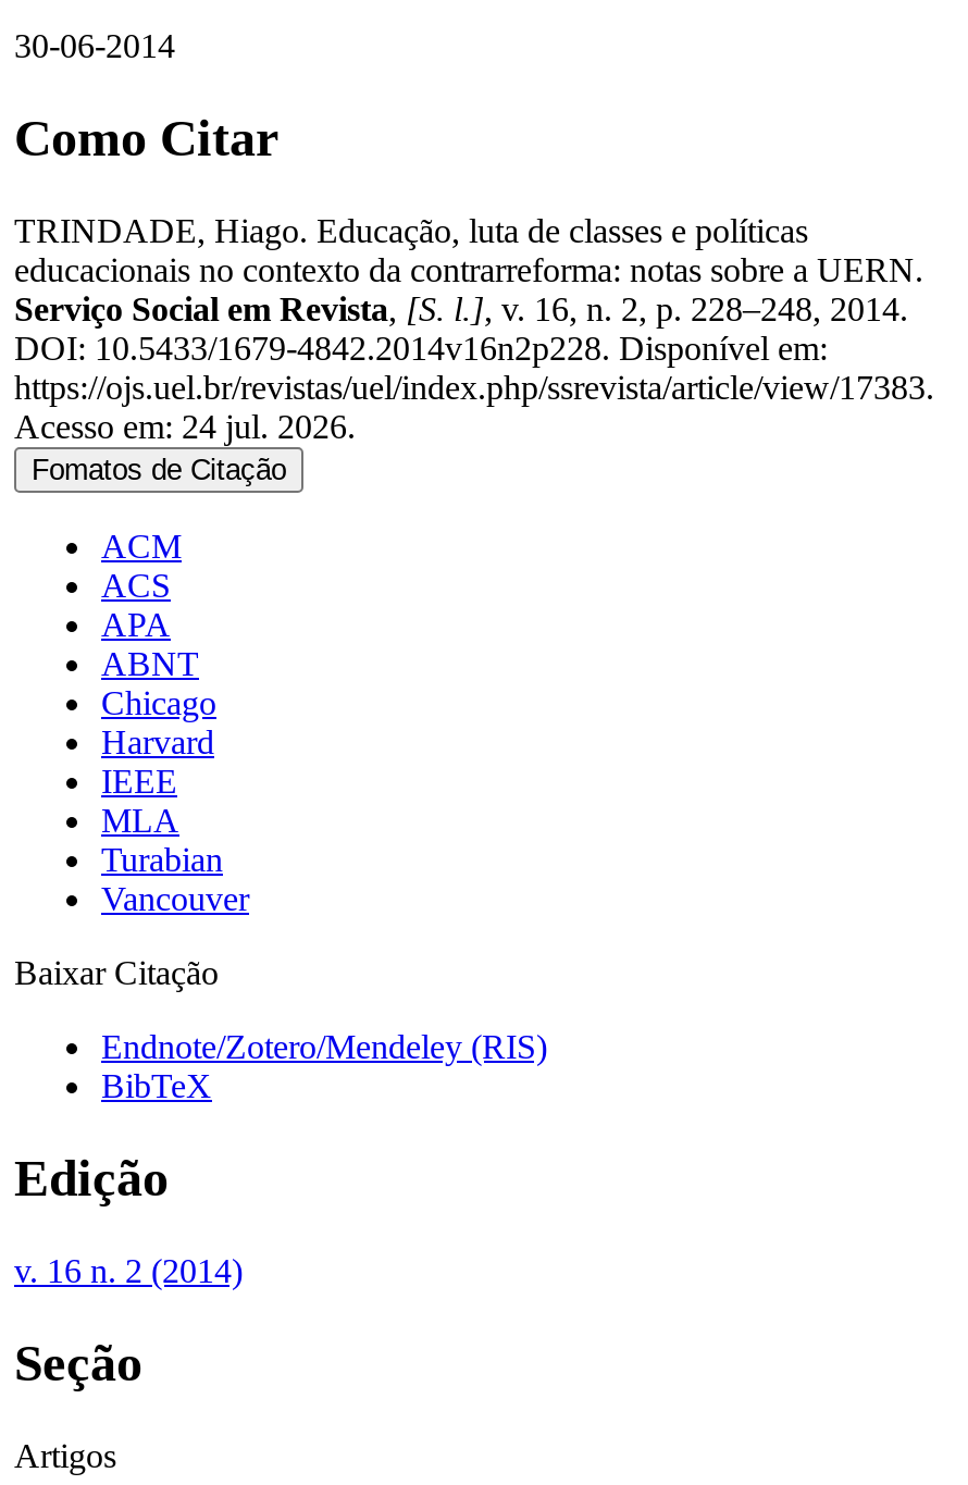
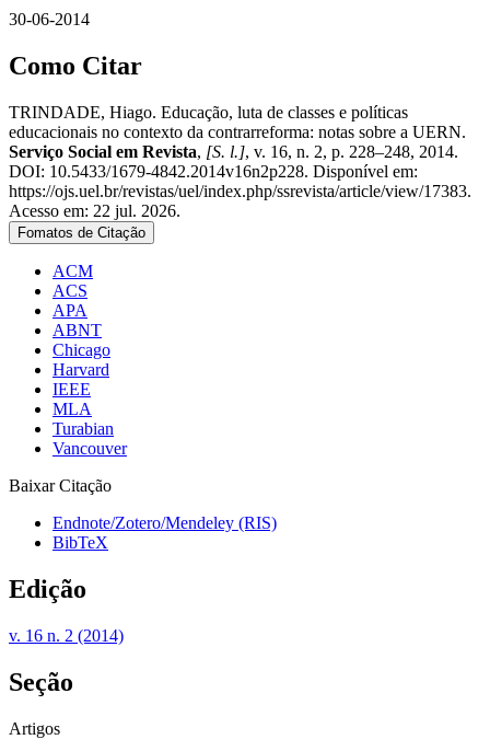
- Acesso em: 24 jul. 2026.
+ Acesso em: 22 jul. 2026.
